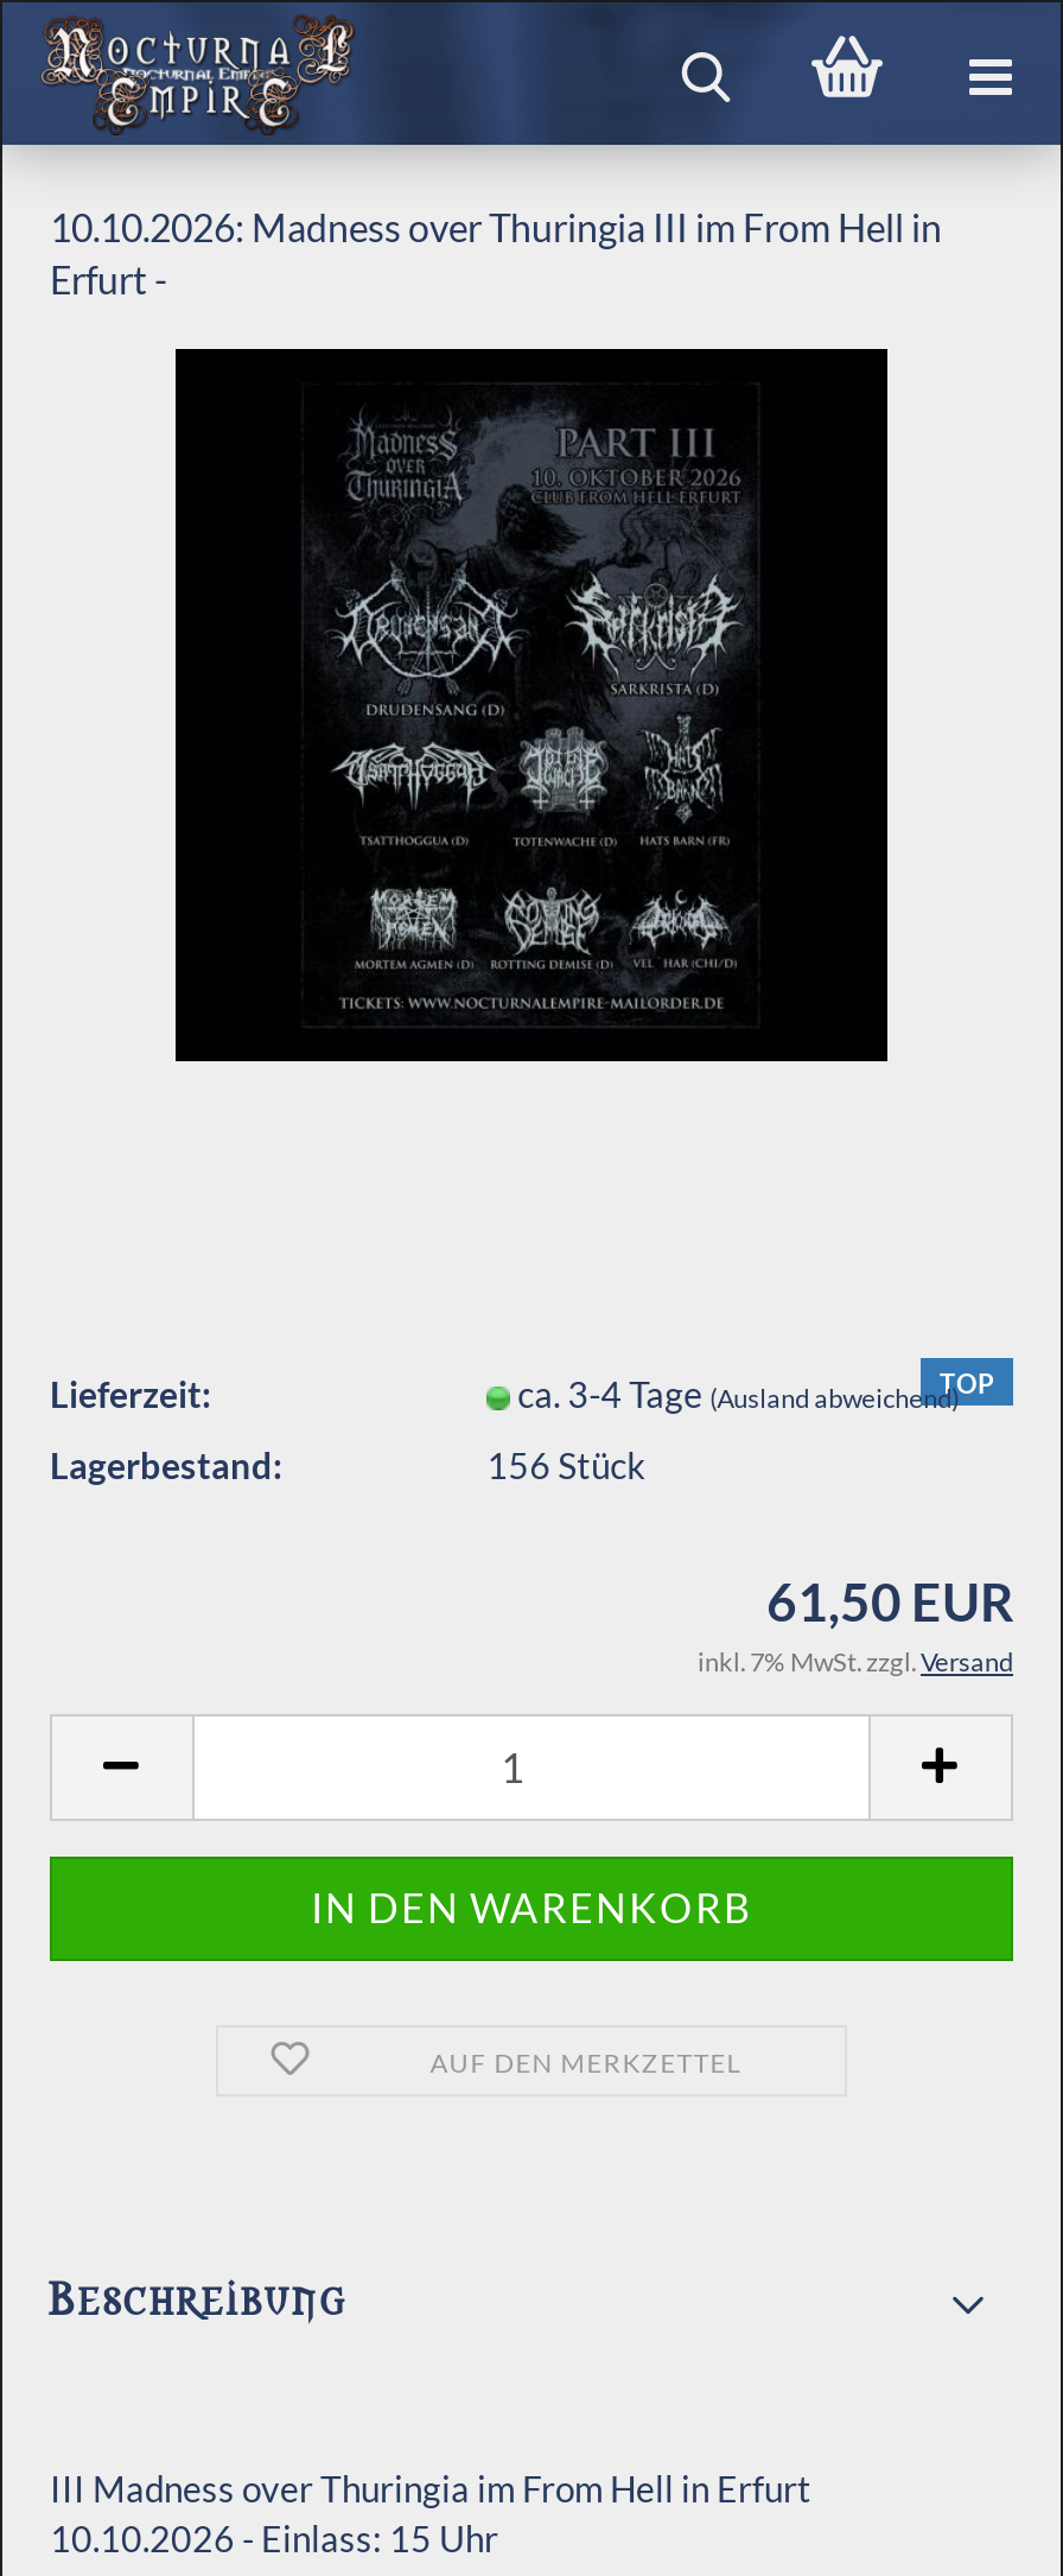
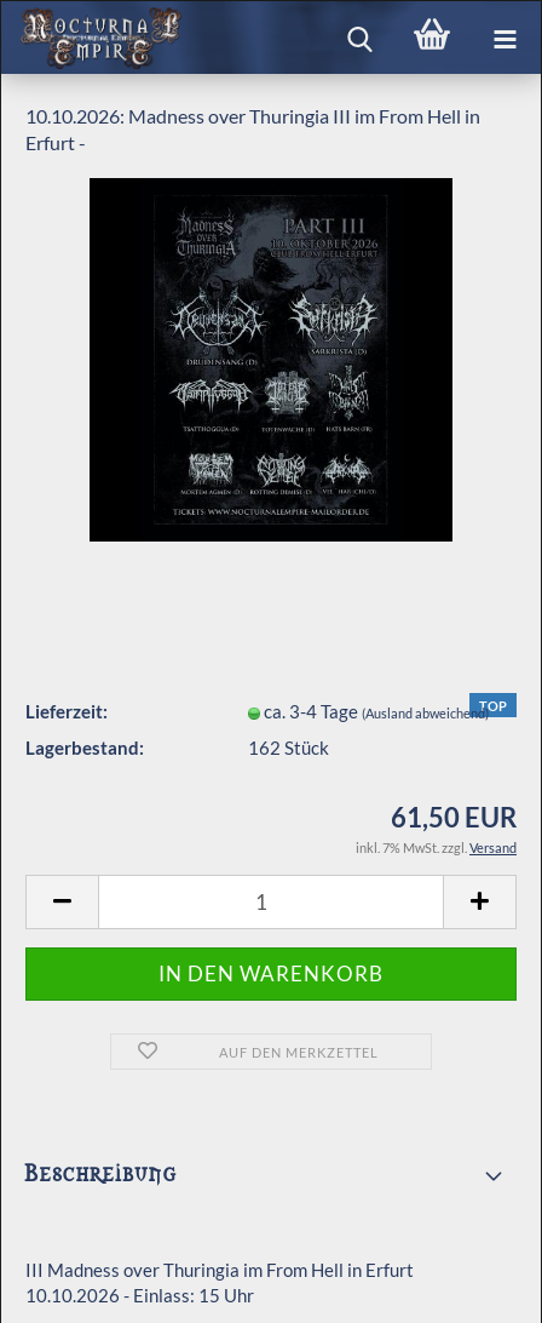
- 156 Stück
+ 162 Stück
